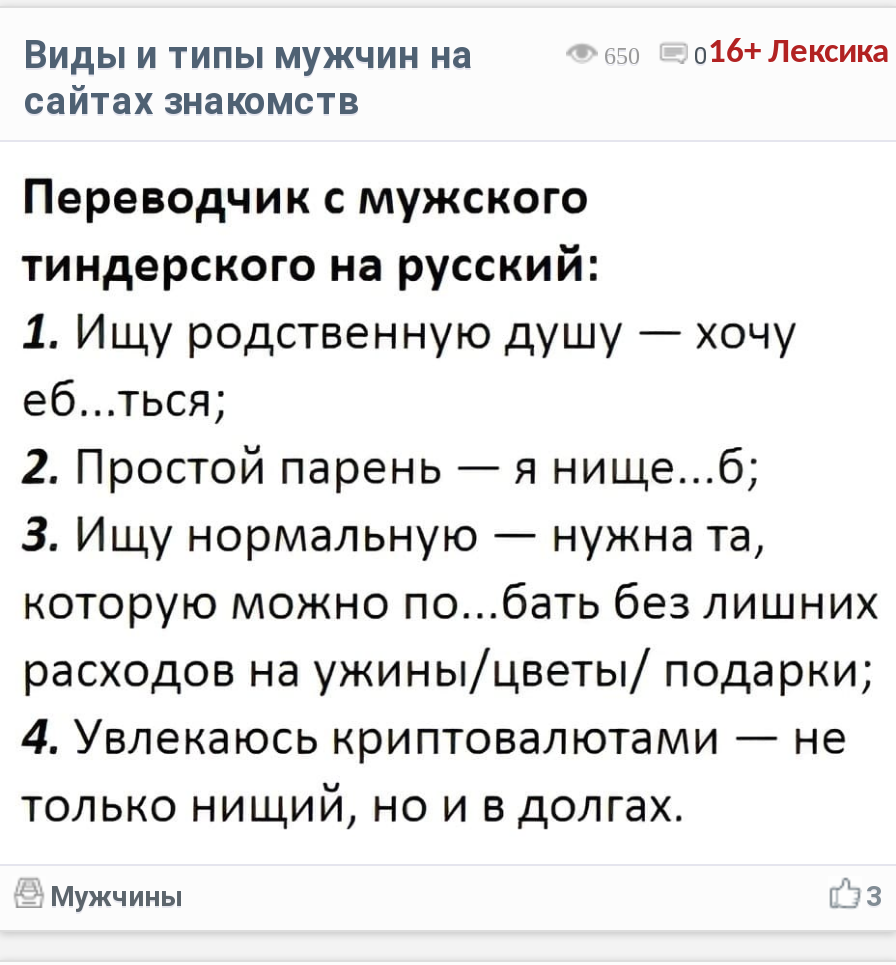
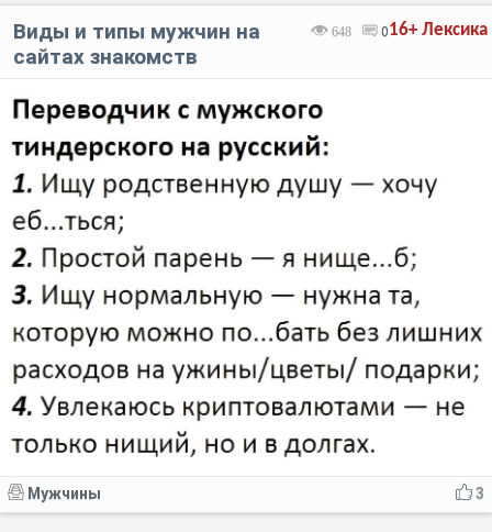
- 650 0 16+ Лексика
+ 648 0 16+ Лексика
